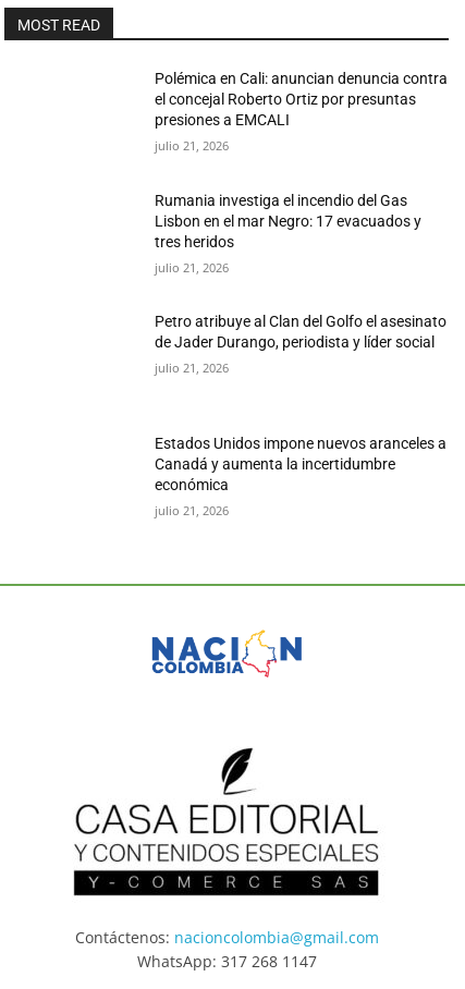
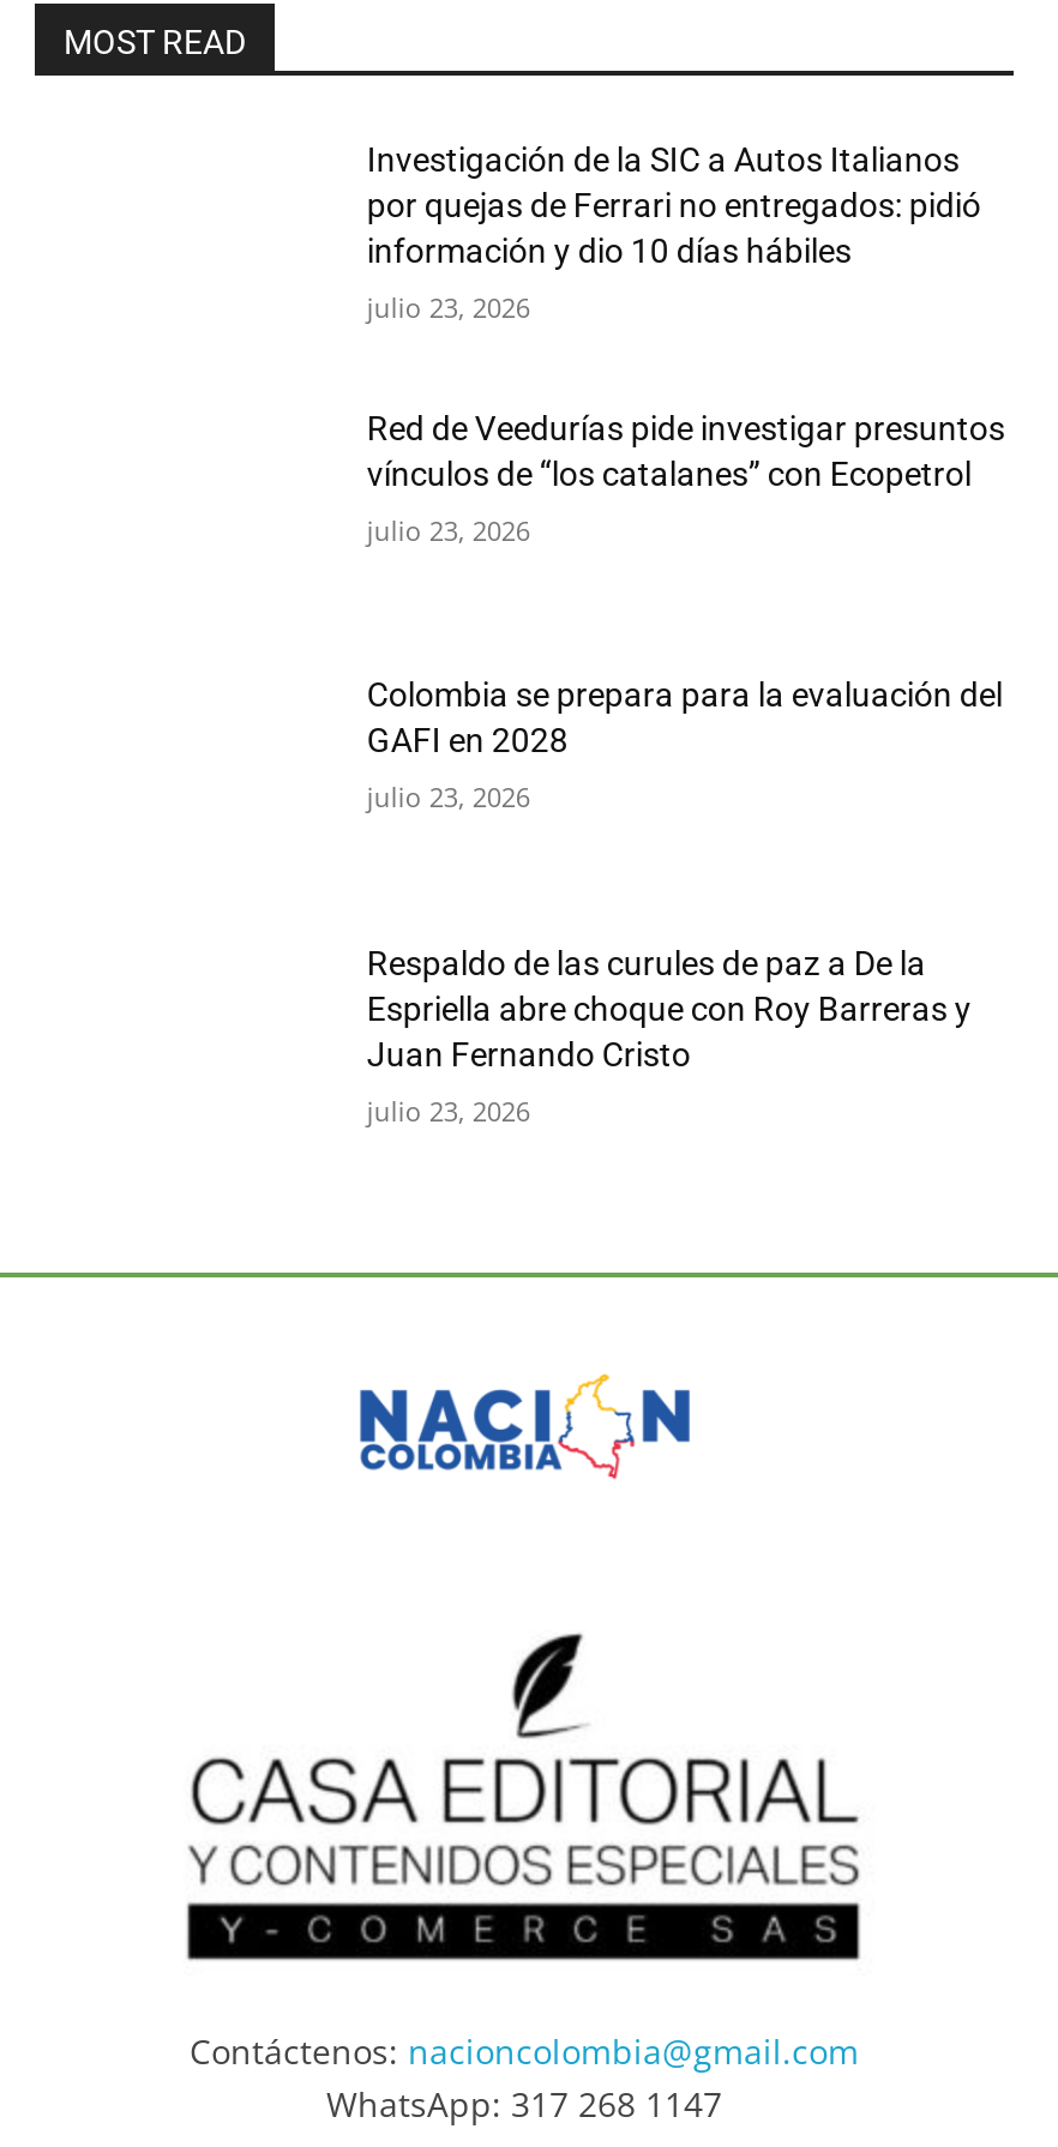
- Polémica en Cali: anuncian denuncia contra
- el concejal Roberto Ortiz por presuntas
- presiones a EMCALI
+ Investigación de la SIC a Autos Italianos
+ por quejas de Ferrari no entregados: pidió
+ información y dio 10 días hábiles

- julio 21, 2026
+ julio 23, 2026

- Rumania investiga el incendio del Gas
- Lisbon en el mar Negro: 17 evacuados y
- tres heridos
+ Red de Veedurías pide investigar presuntos
+ vínculos de “los catalanes” con Ecopetrol

- julio 21, 2026
+ julio 23, 2026

- Petro atribuye al Clan del Golfo el asesinato
- de Jader Durango, periodista y líder social
+ Colombia se prepara para la evaluación del
+ GAFI en 2028

- julio 21, 2026
+ julio 23, 2026

- Estados Unidos impone nuevos aranceles a
- Canadá y aumenta la incertidumbre
- económica
+ Respaldo de las curules de paz a De la
+ Espriella abre choque con Roy Barreras y
+ Juan Fernando Cristo

- julio 21, 2026
+ julio 23, 2026
